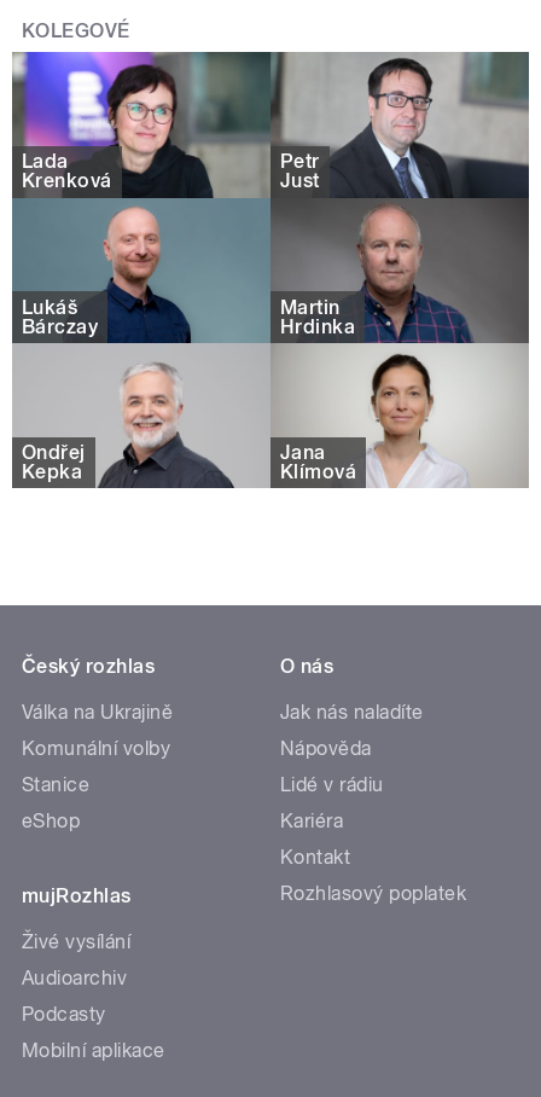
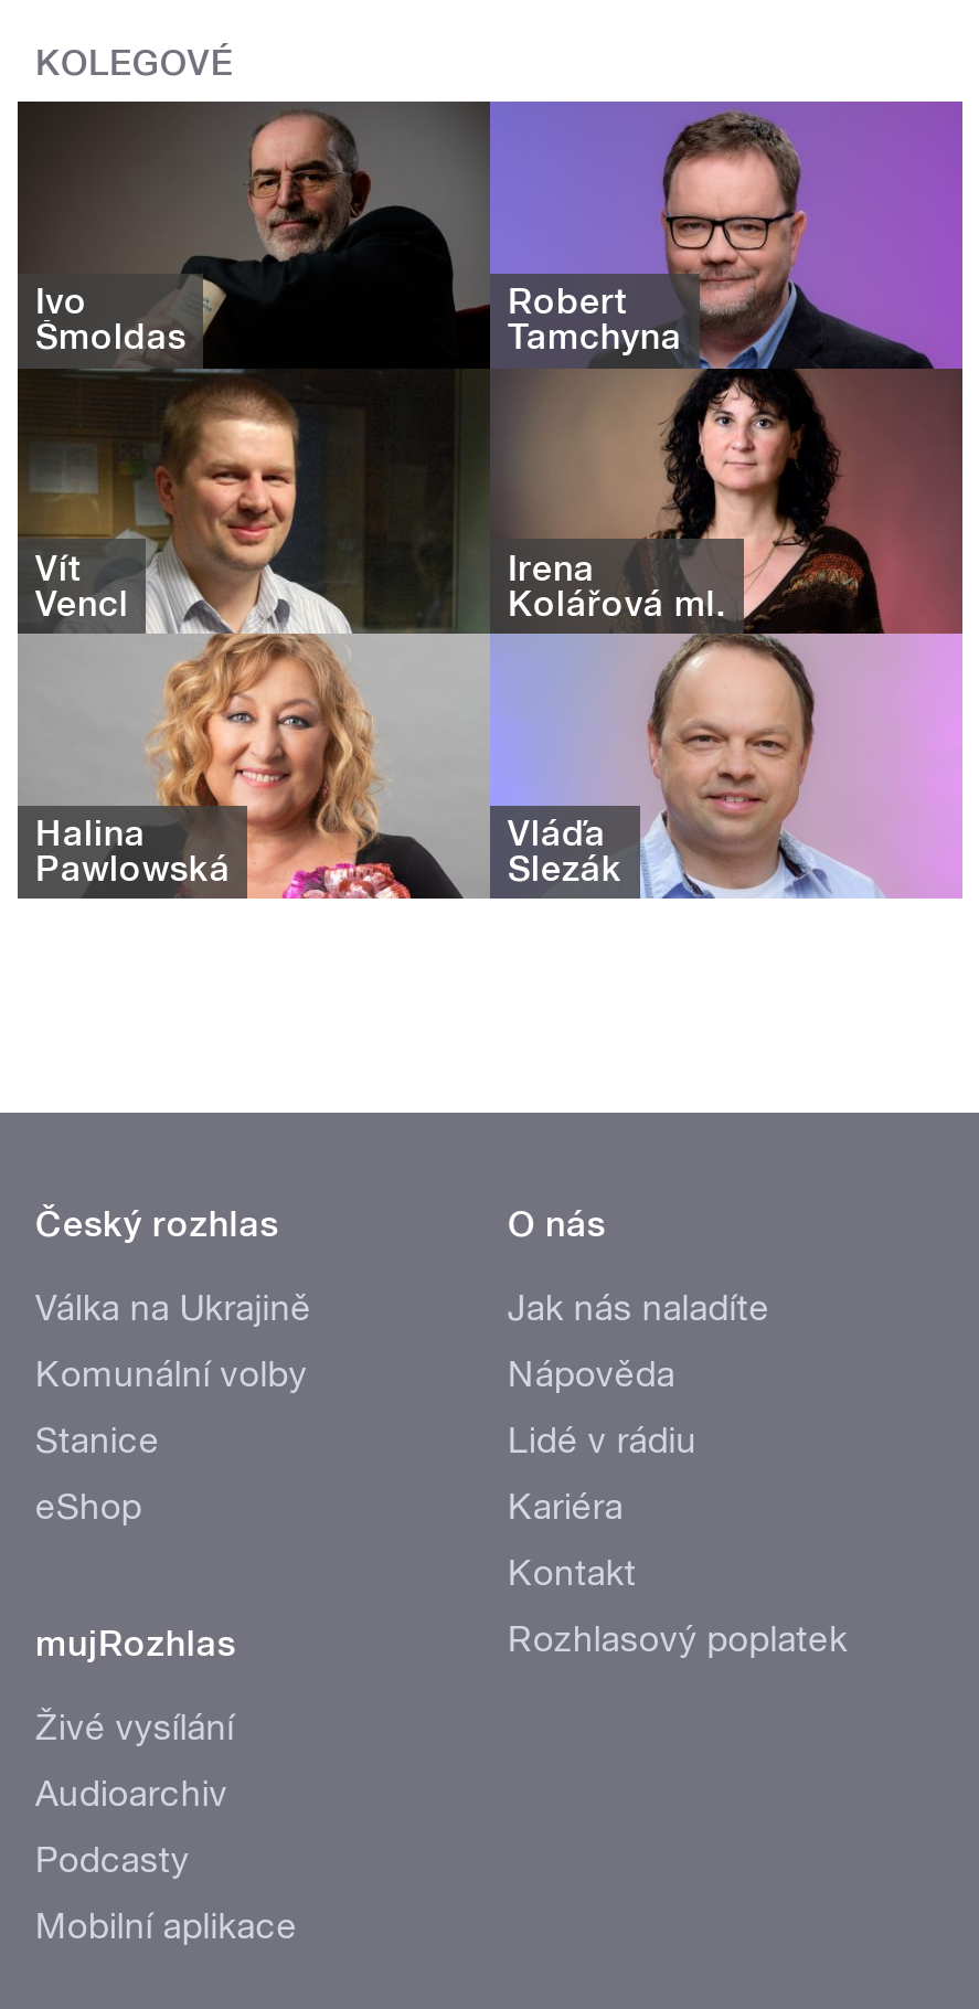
- [image]
- Lada
- Krenková
+ [image]
+ Ivo
+ Šmoldas

- Petr
- Just
+ Robert
+ Tamchyna

- Lukáš
- Bárczay
+ Vít
+ Vencl

- Martin
- Hrdinka
+ Irena
+ Kolářová ml.

- Ondřej
- Kepka
+ Halina
+ Pawlowská

- Jana
- Klímová
+ Vláďa
+ Slezák
